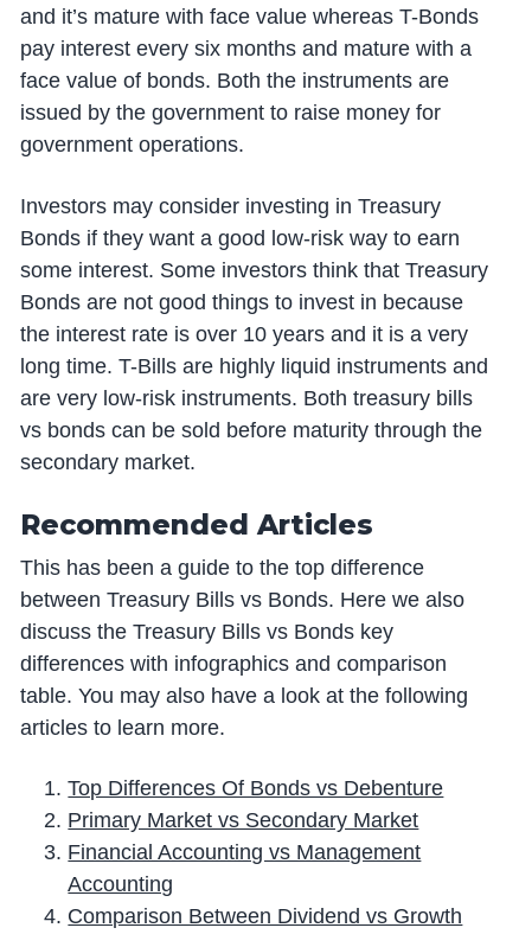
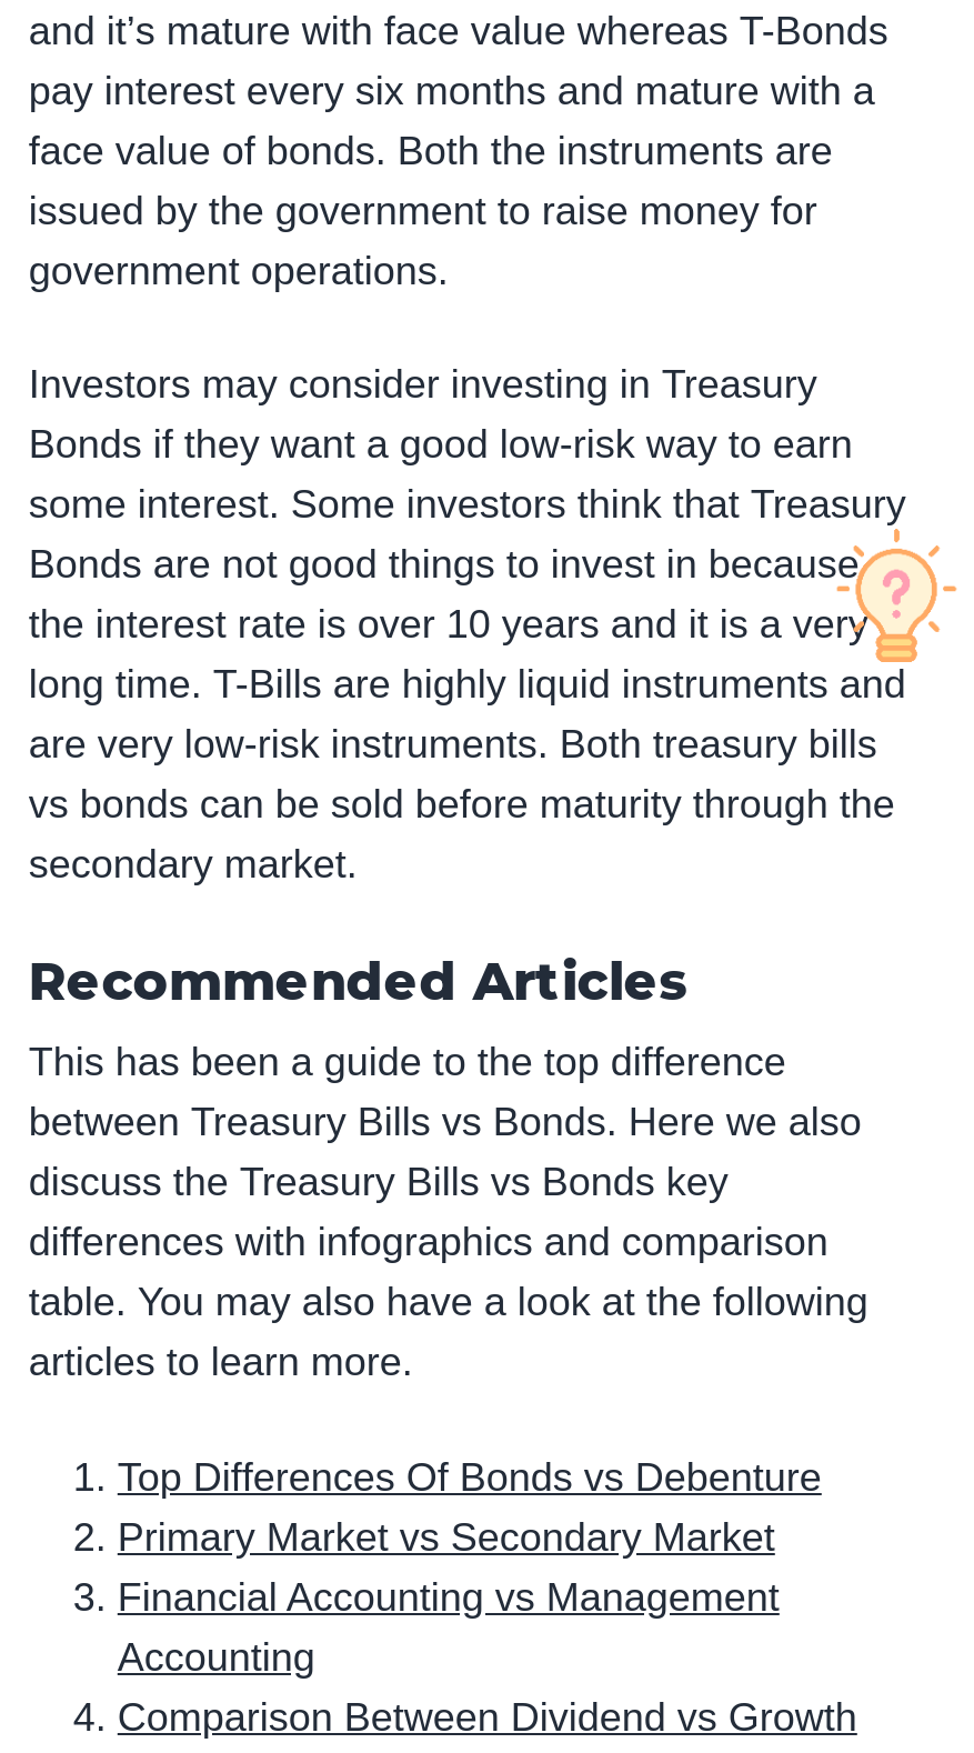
+ [image]
